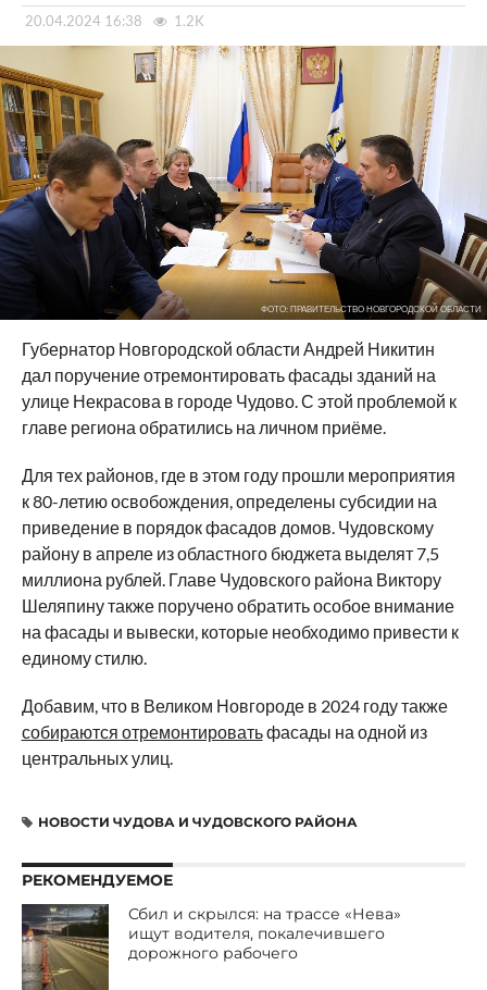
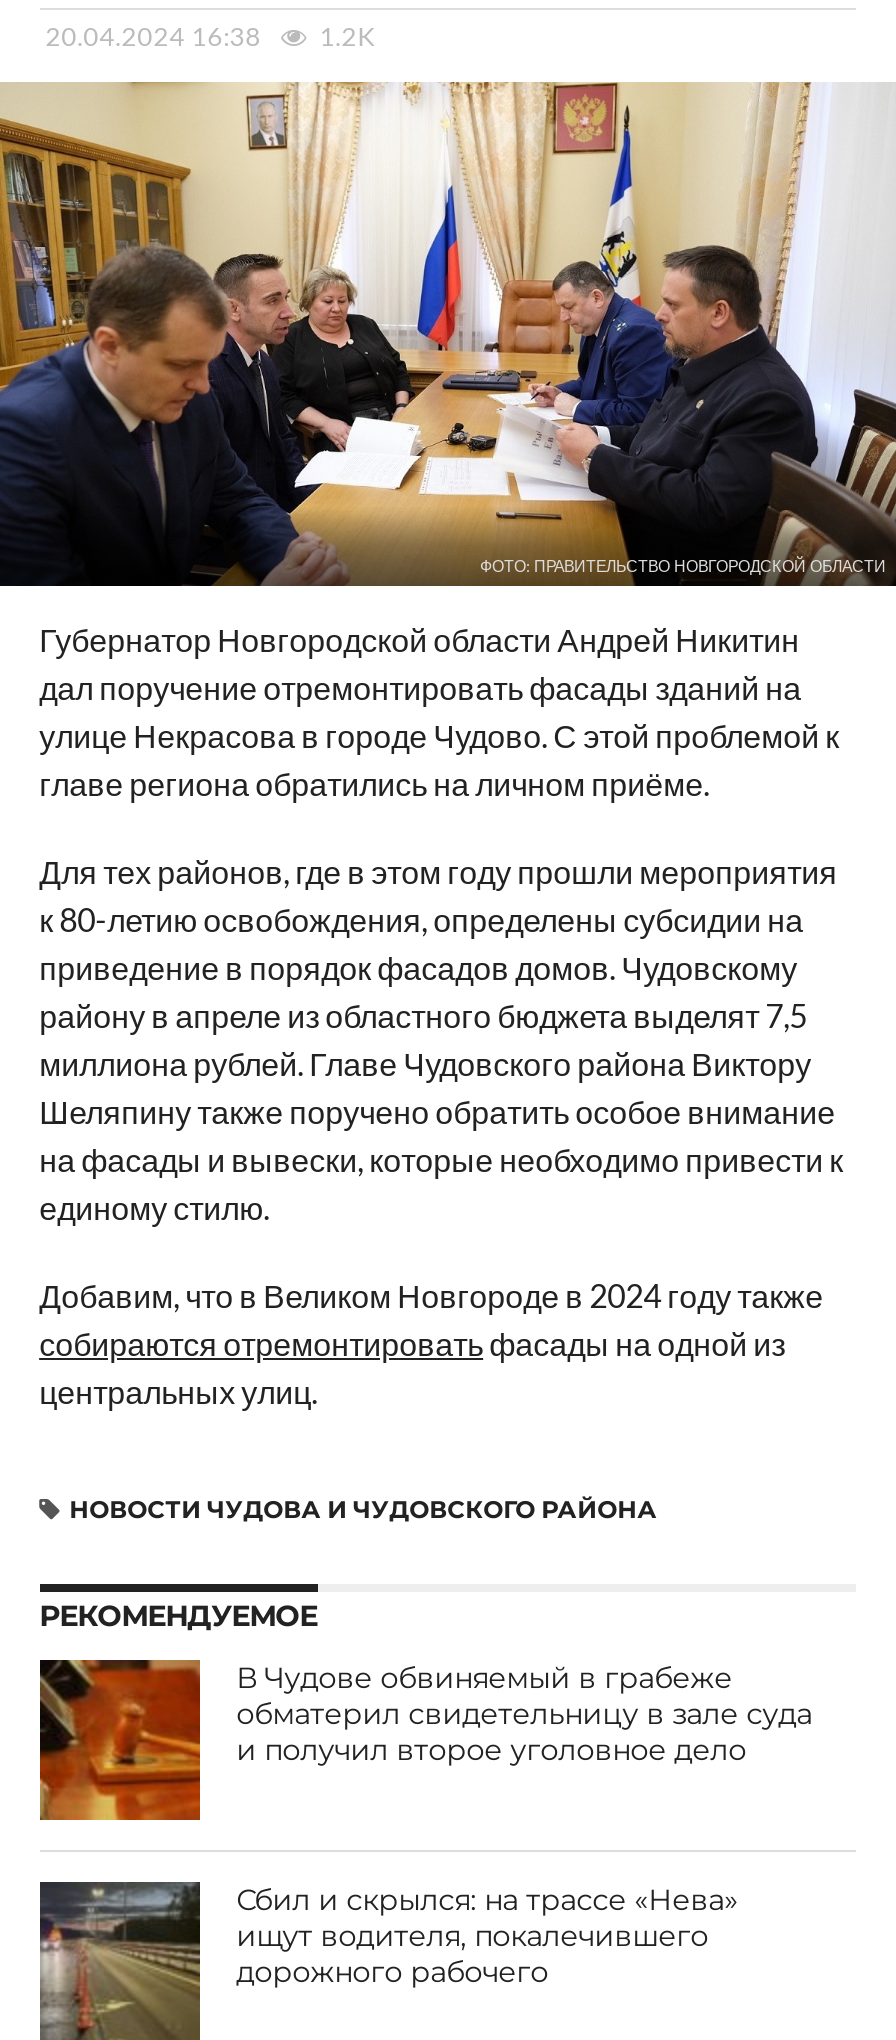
+ [image]
+ В Чудове обвиняемый в грабеже
+ обматерил свидетельницу в зале суда
+ и получил второе уголовное дело
